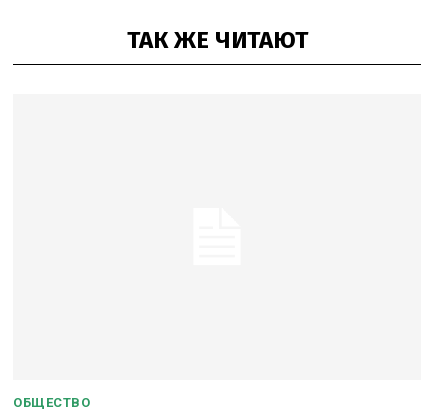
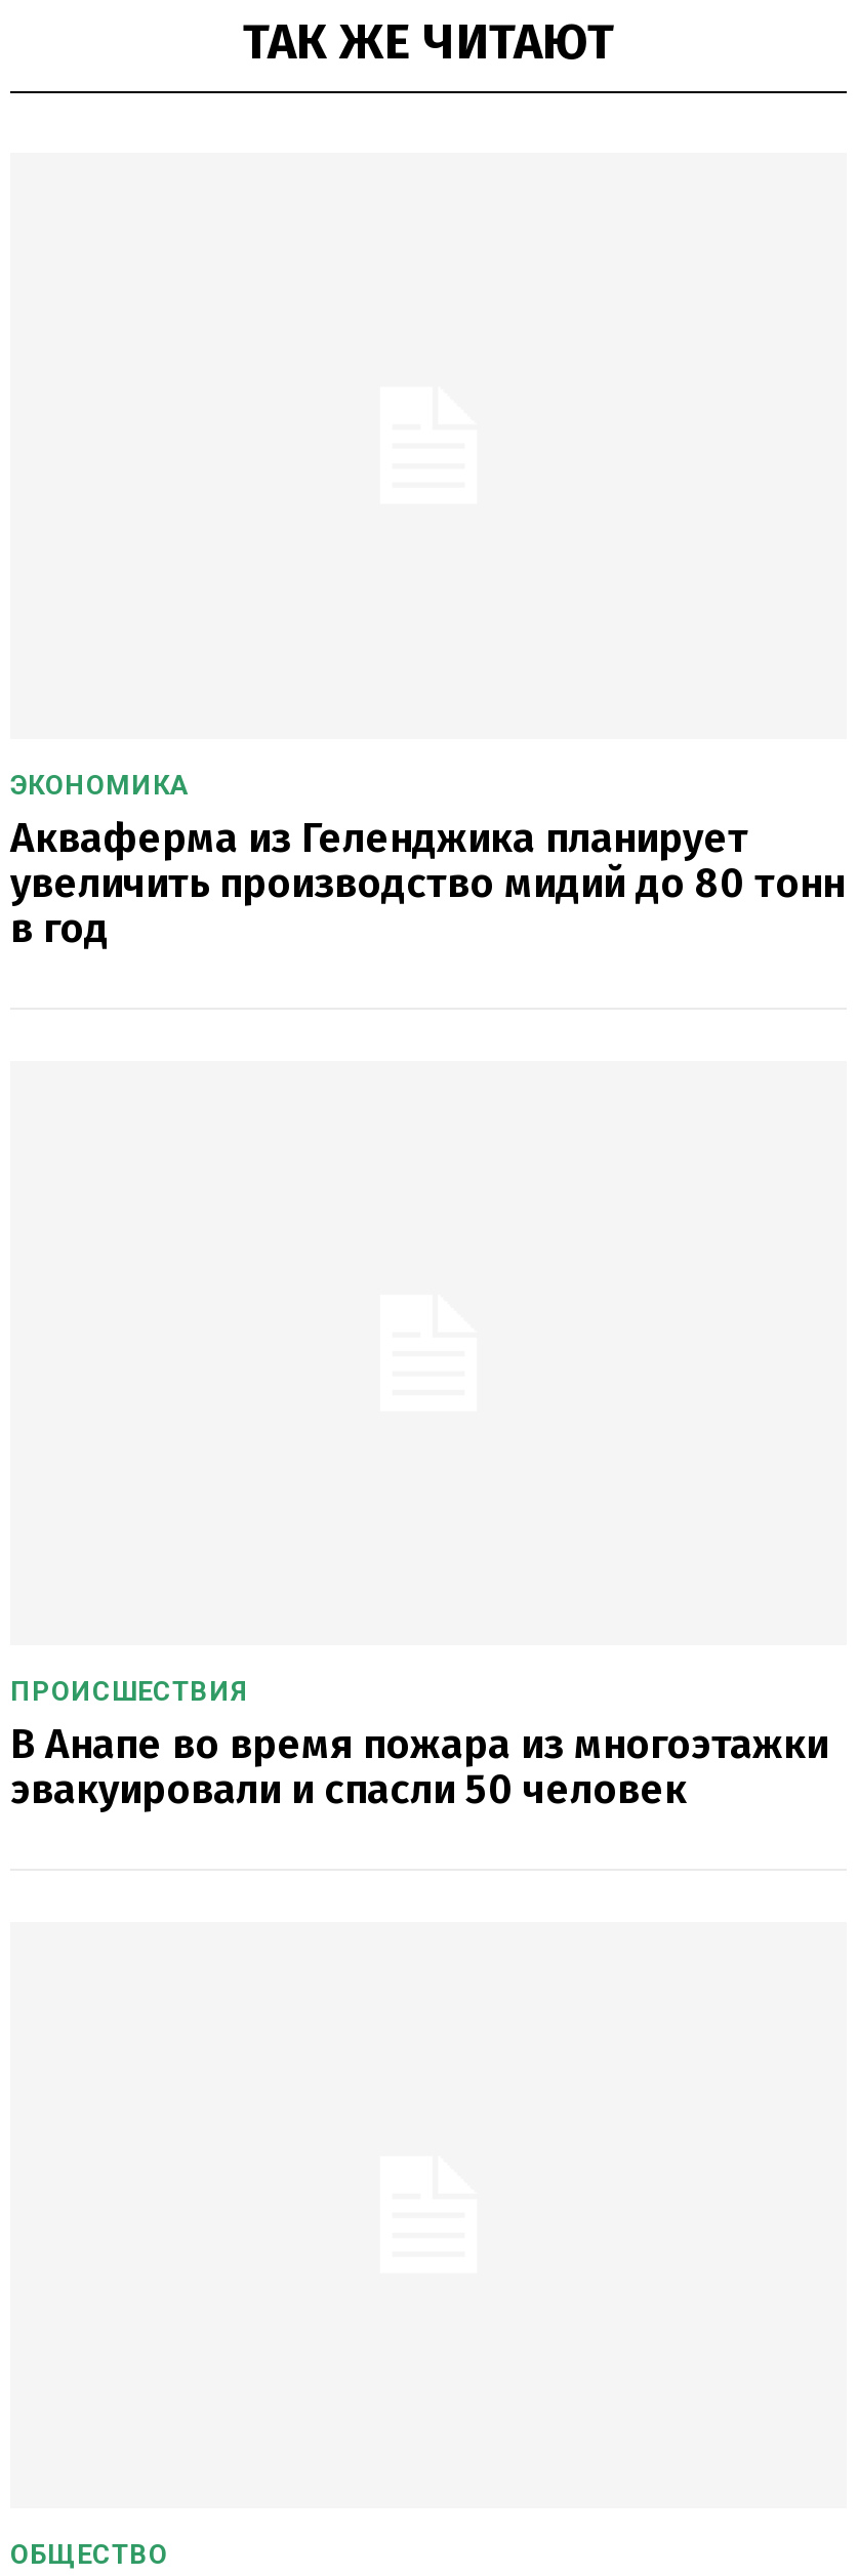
+ ЭКОНОМИКА
+ Акваферма из Геленджика планирует
+ увеличить производство мидий до 80 тонн
+ в год

+ ПРОИСШЕСТВИЯ
+ В Анапе во время пожара из многоэтажки
+ эвакуировали и спасли 50 человек
